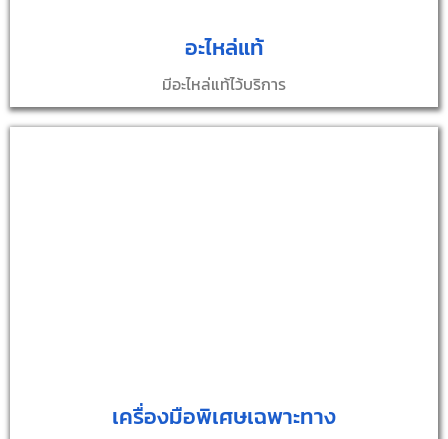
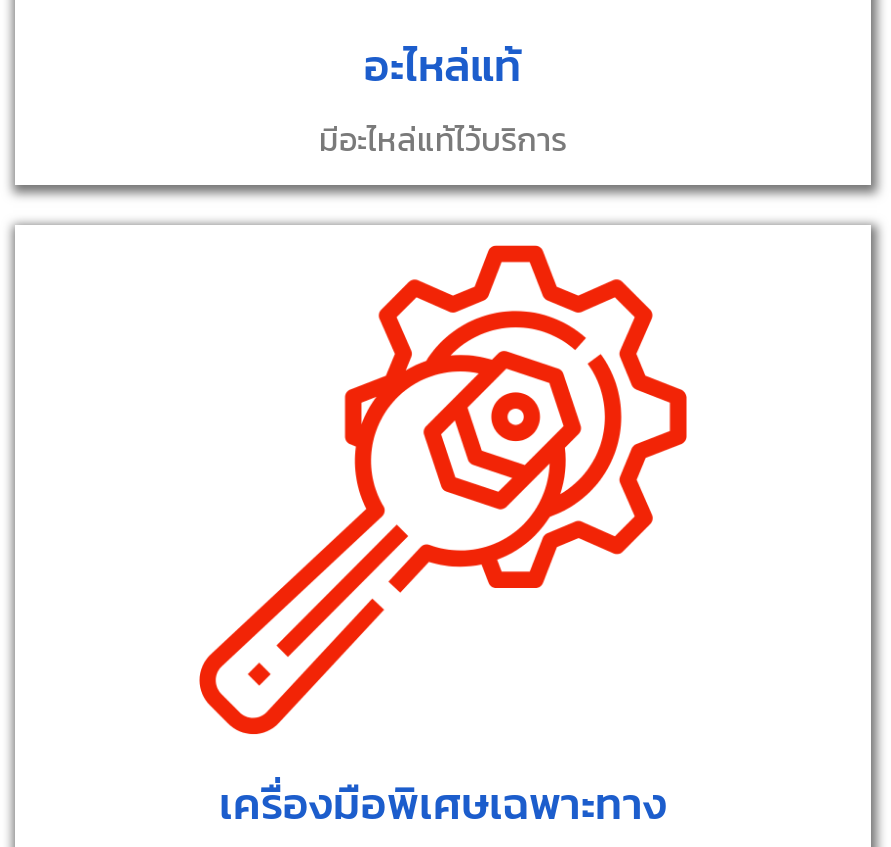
+ [image]
